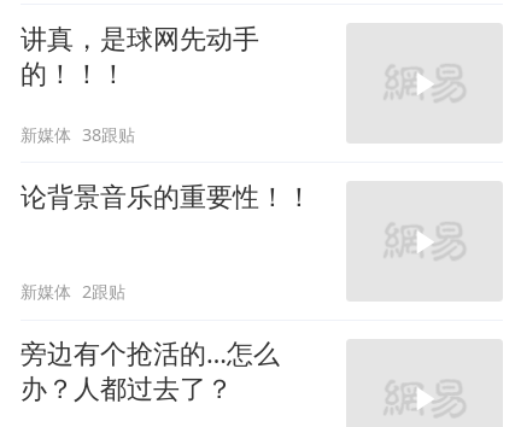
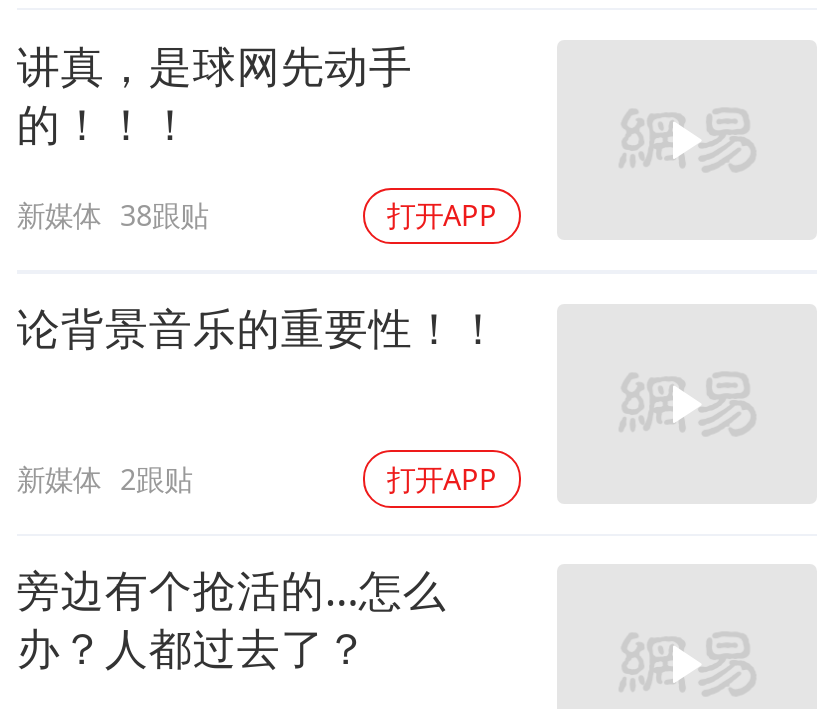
+ 打开APP

+ 打开APP
